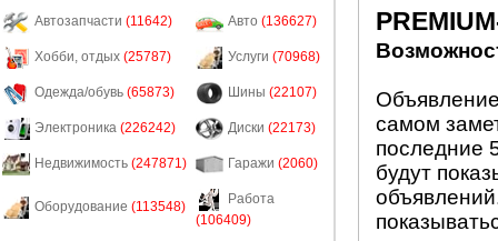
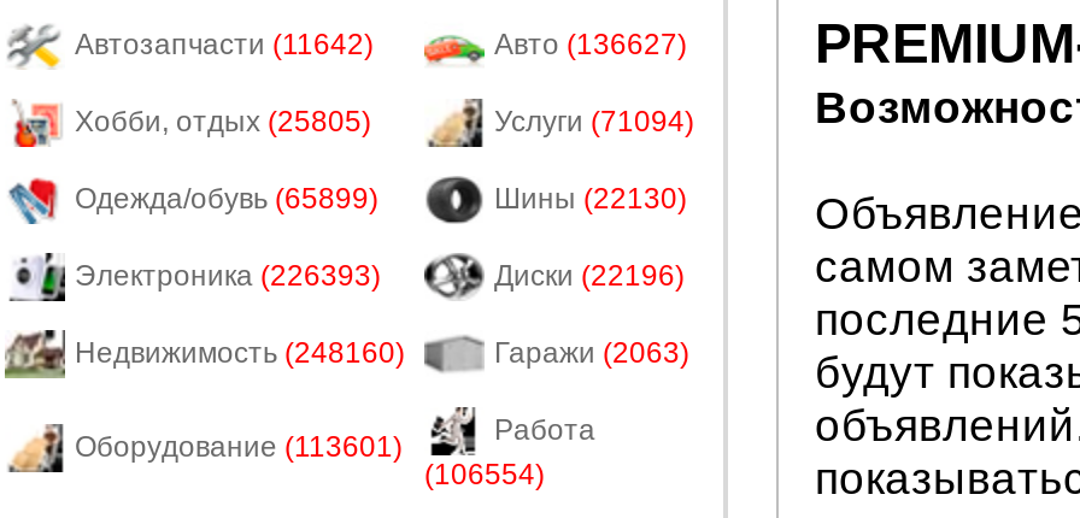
- Хобби, отдых (25787)
+ Хобби, отдых (25805)

- Услуги (70968)
+ Услуги (71094)

- Одежда/обувь (65873)
+ Одежда/обувь (65899)

- Шины (22107)
+ Шины (22130)

- Электроника (226242)
+ Электроника (226393)

- Диски (22173)
+ Диски (22196)

- Недвижимость (247871)
+ Недвижимость (248160)

- Гаражи (2060)
+ Гаражи (2063)

- Оборудование (113548)
+ Оборудование (113601)

- (106409)
+ (106554)
